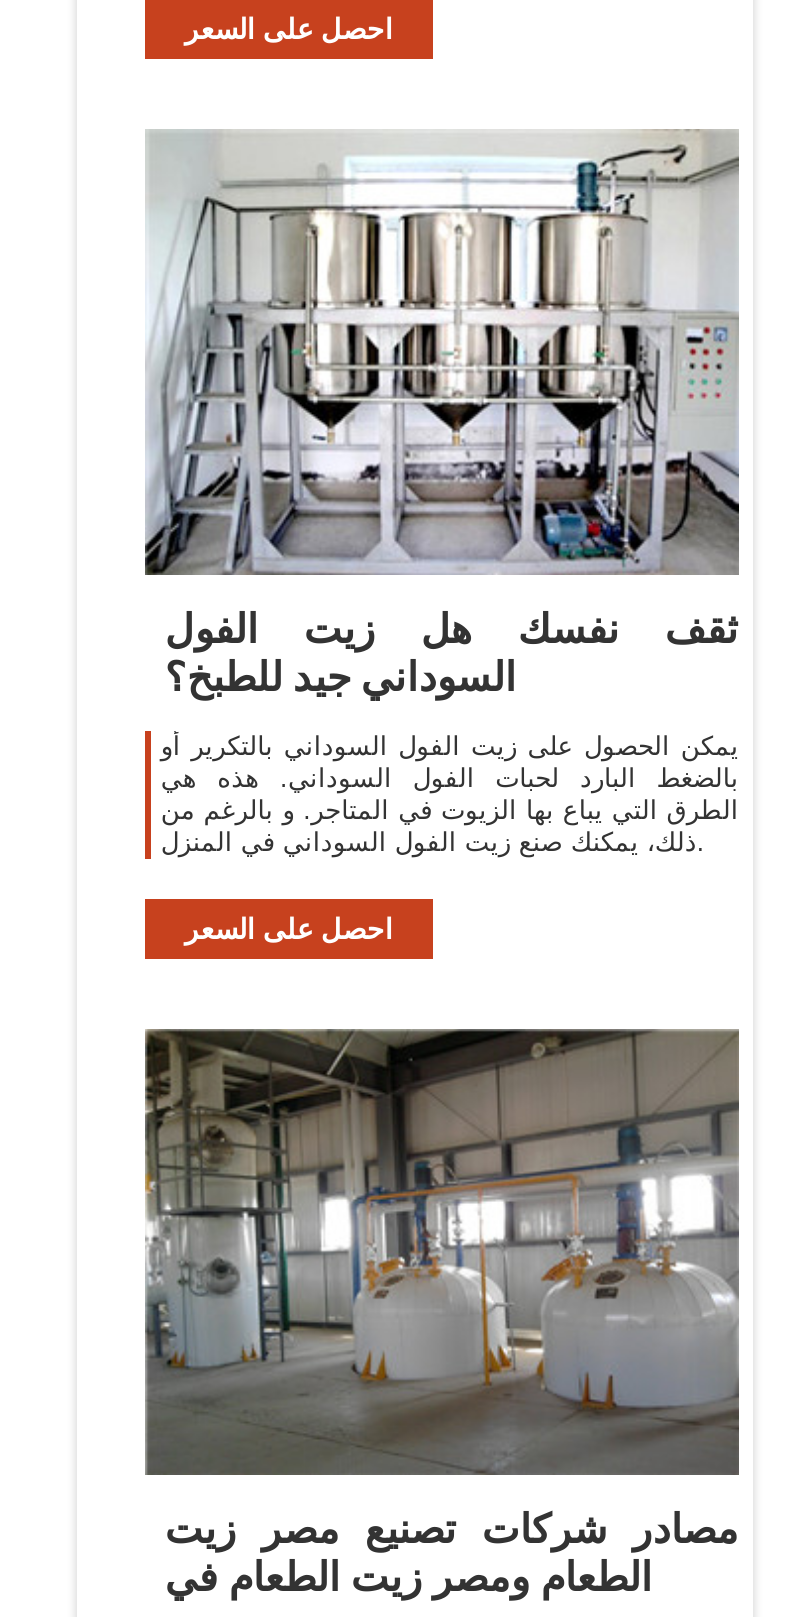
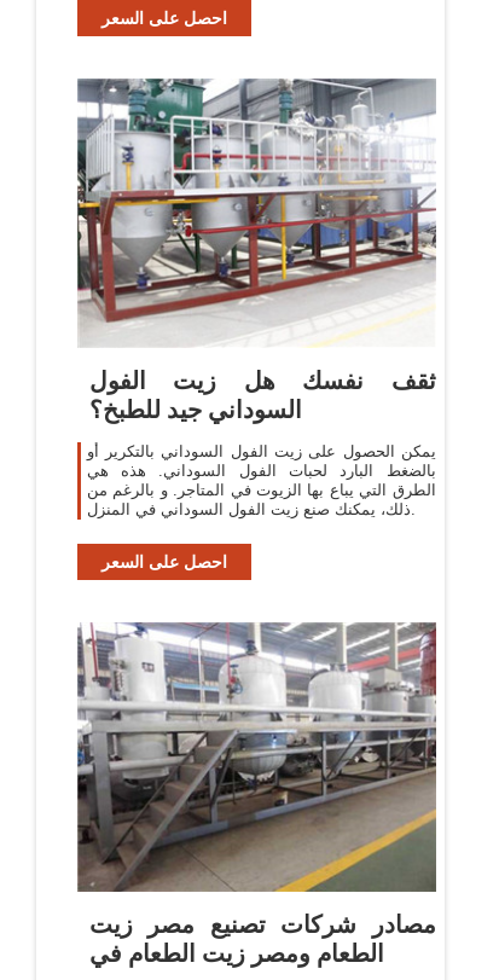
- [image]
+ [image]

- [image]
+ [image]
